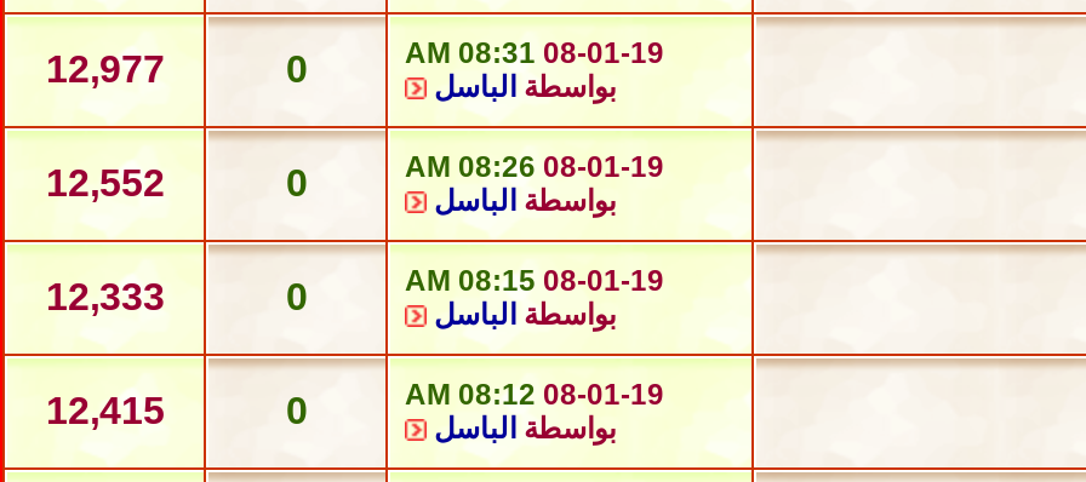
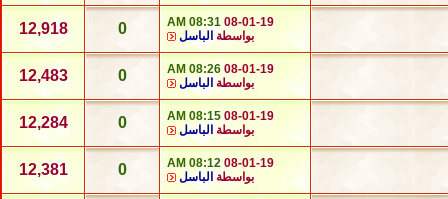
- 12,977
+ 12,918

- 12,552
+ 12,483

- 12,333
+ 12,284

- 12,415
+ 12,381
